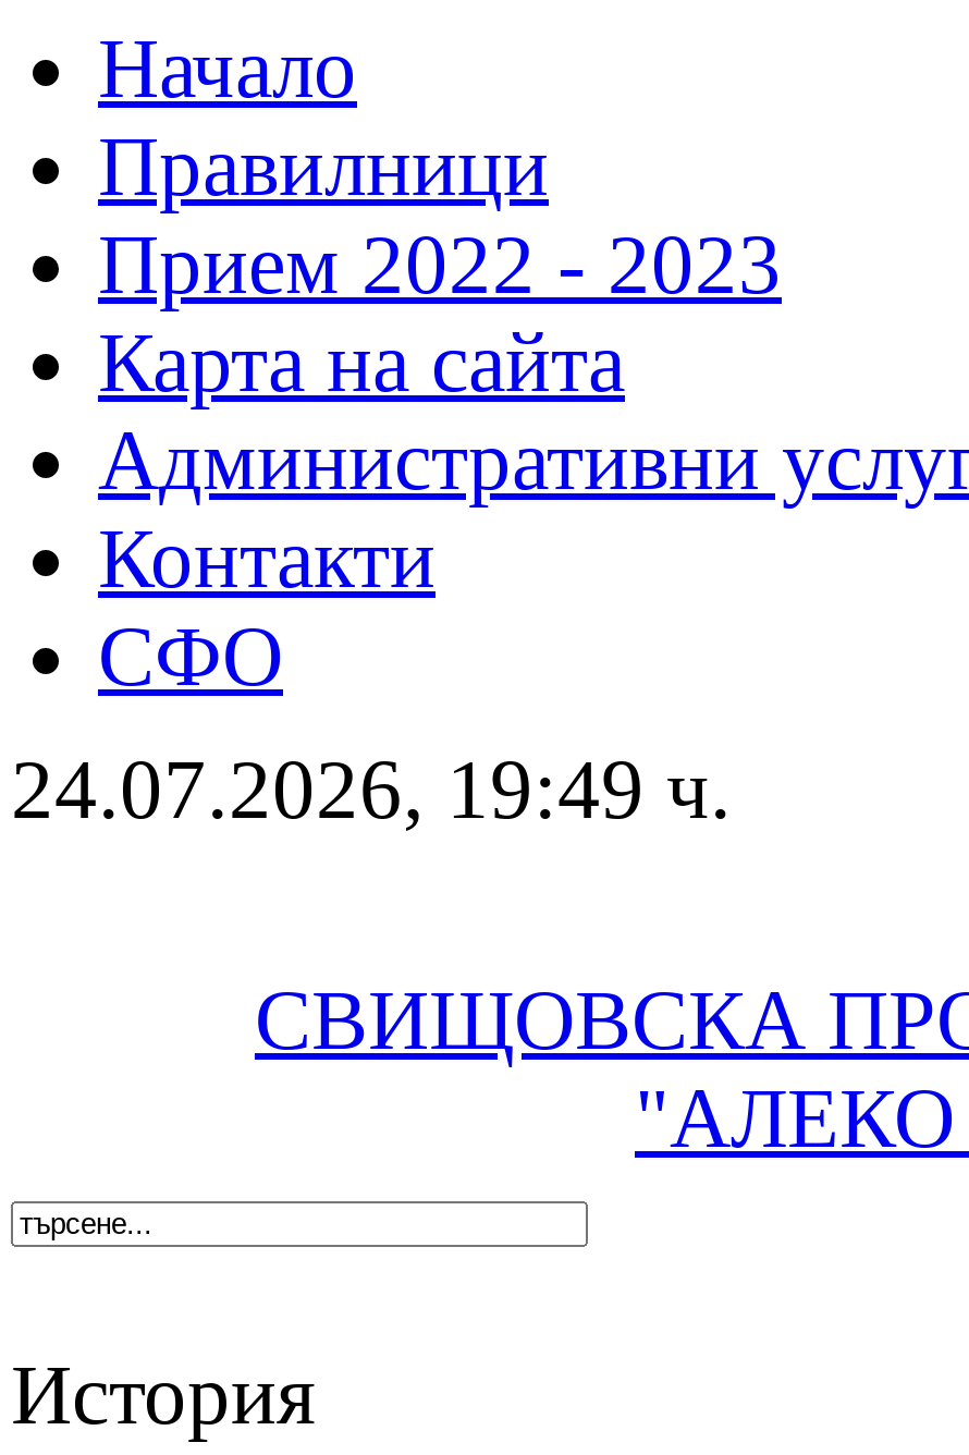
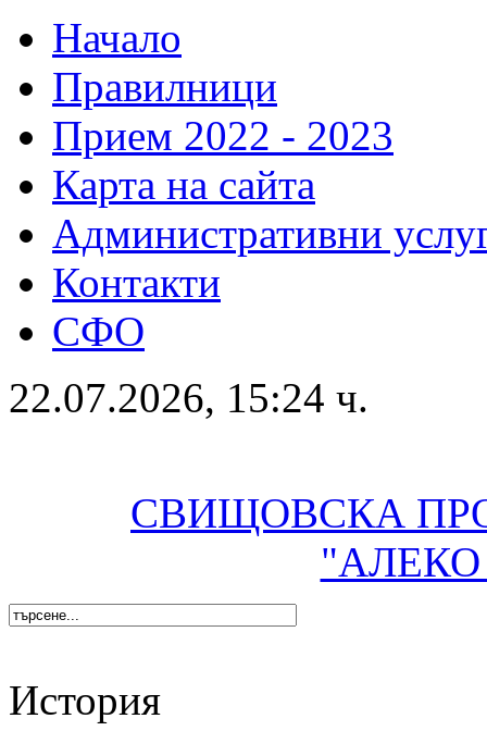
- 24.07.2026, 19:49 ч.
+ 22.07.2026, 15:24 ч.
